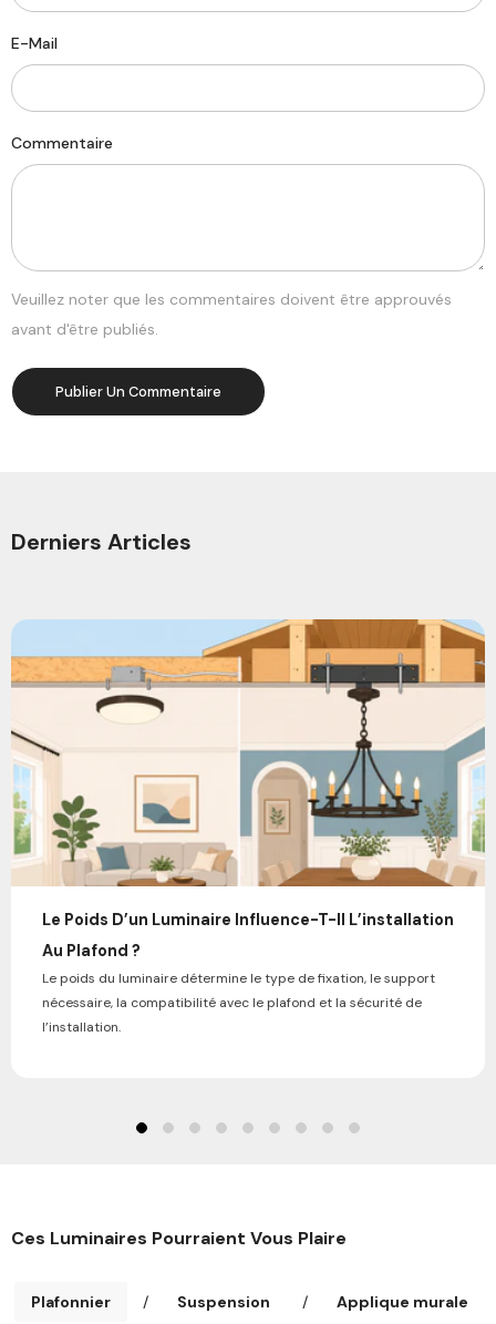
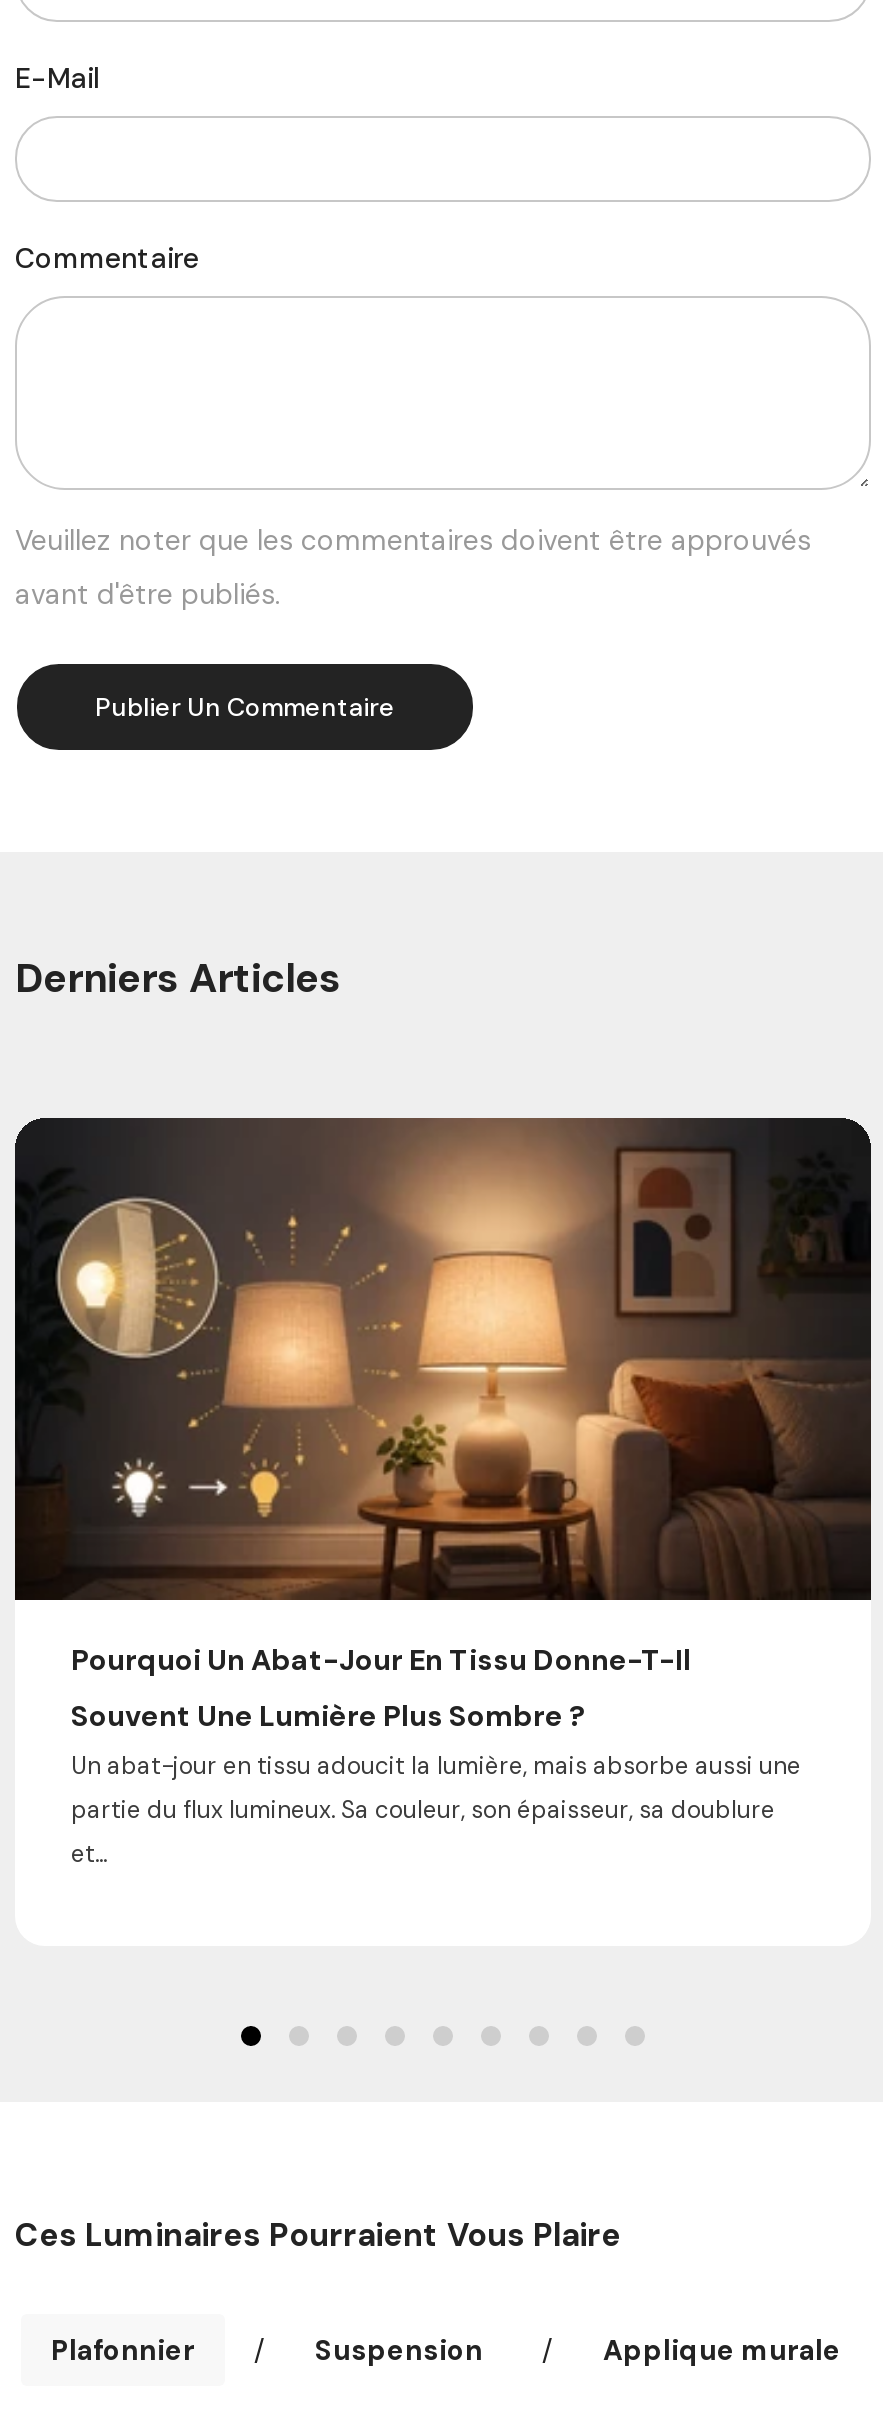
- [image]
- Le Poids D’un Luminaire Influence-T-Il L’installation
+ [image]
+ Pourquoi Un Abat-Jour En Tissu Donne-T-Il

- Au Plafond ?
- Le poids du luminaire détermine le type de fixation, le support
- nécessaire, la compatibilité avec le plafond et la sécurité de
- l’installation.
+ Souvent Une Lumière Plus Sombre ?
+ Un abat-jour en tissu adoucit la lumière, mais absorbe aussi une
+ partie du flux lumineux. Sa couleur, son épaisseur, sa doublure
+ et...
